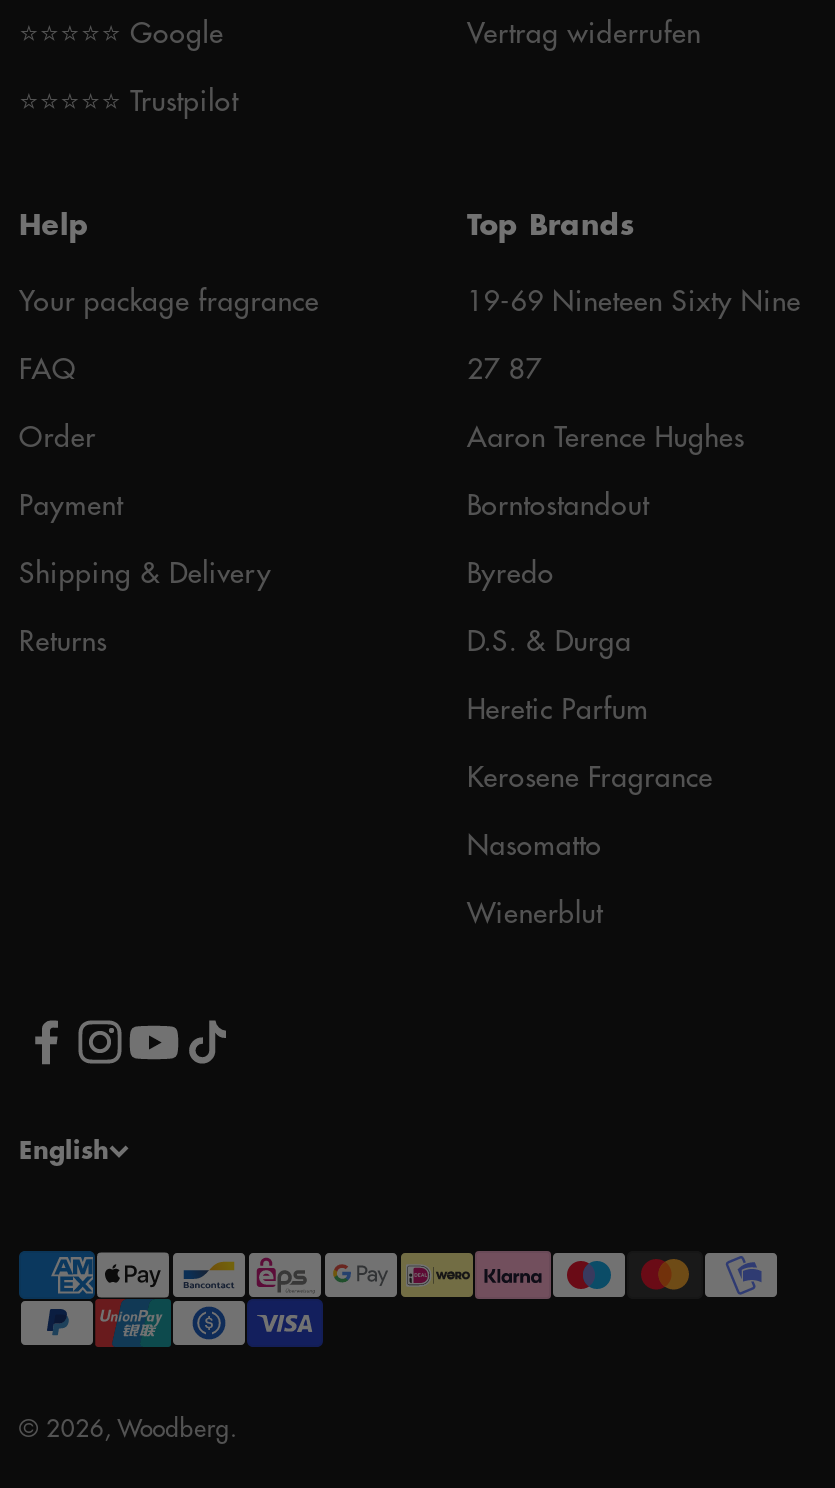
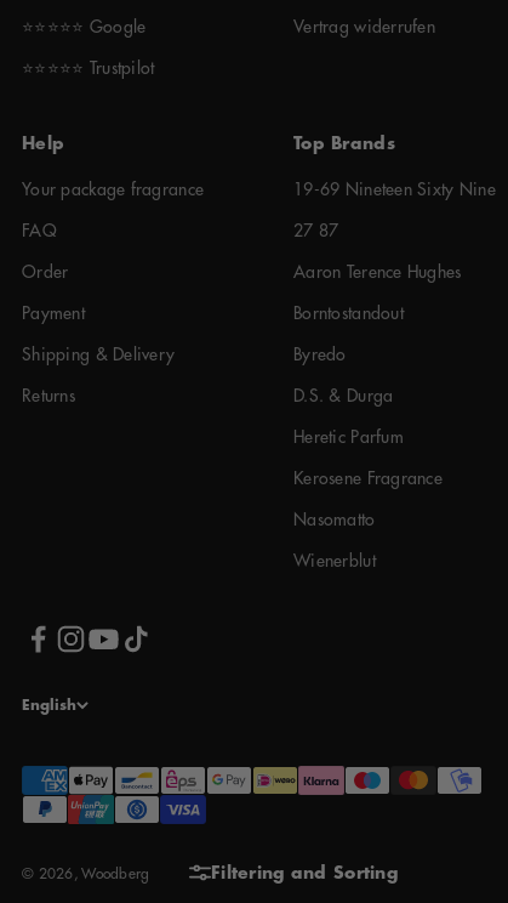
+ Filtering and Sorting
